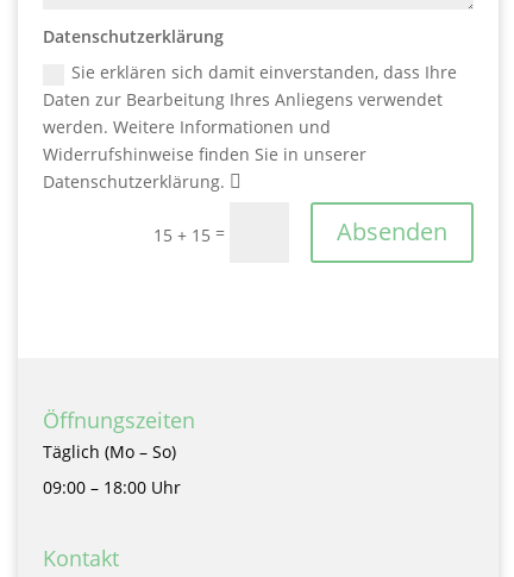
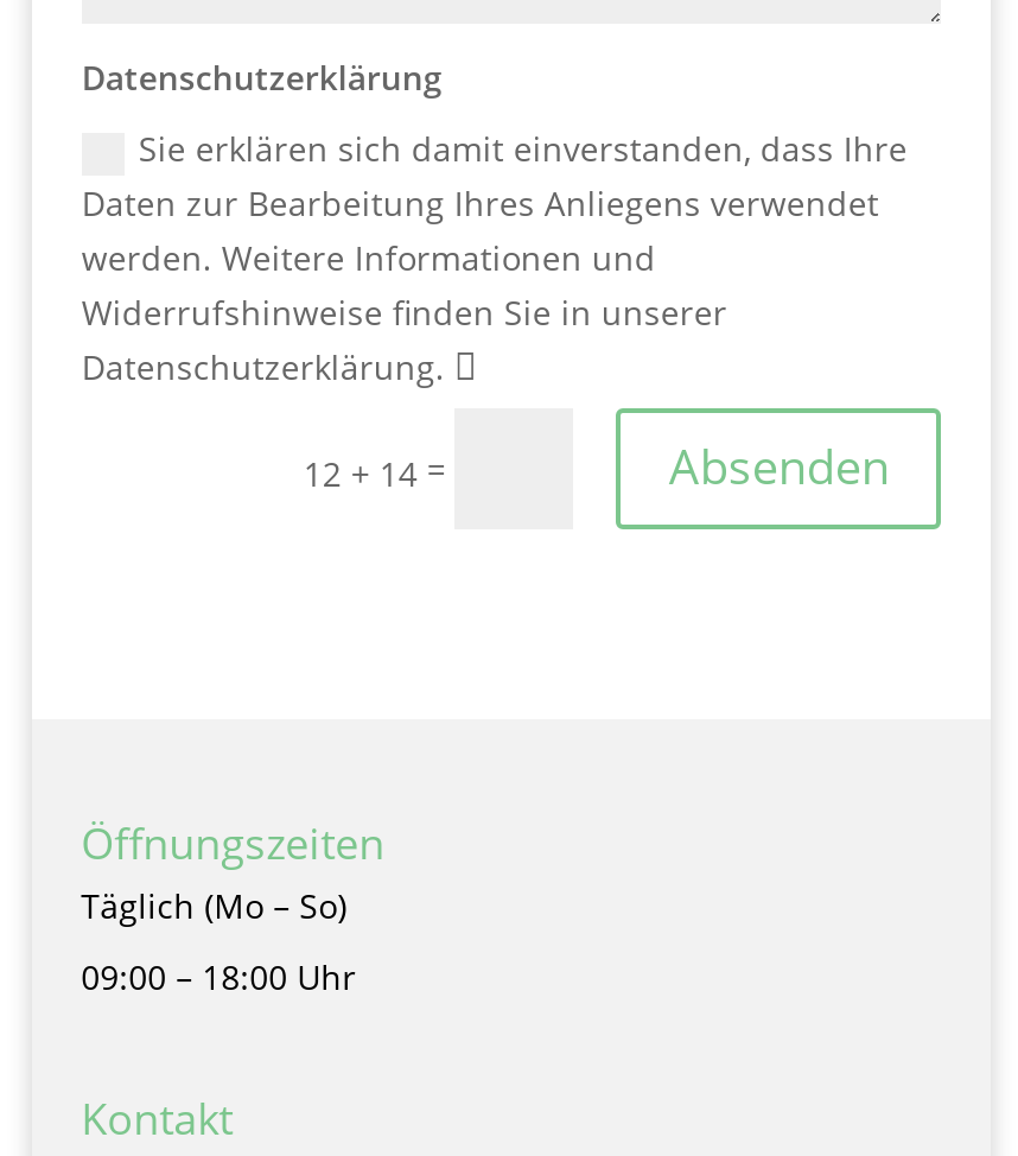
- 15 + 15 =
+ 12 + 14 =
